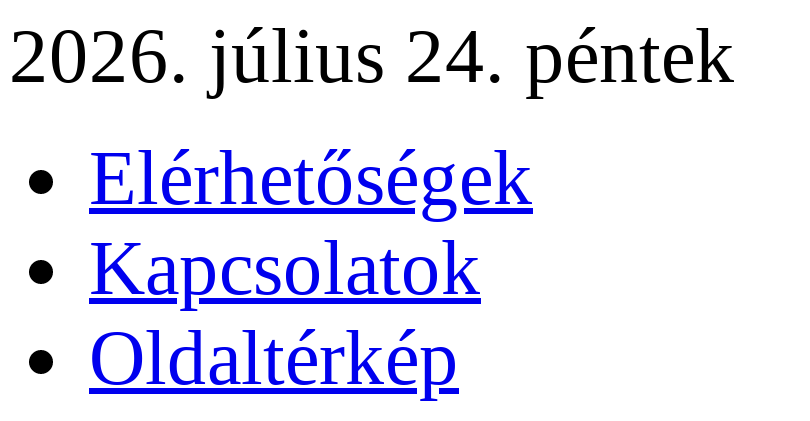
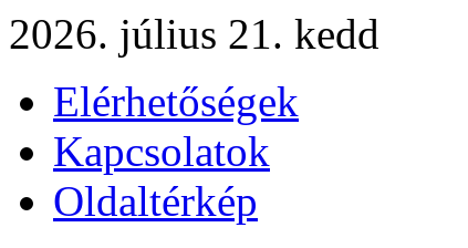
- 2026. július 24. péntek
+ 2026. július 21. kedd
